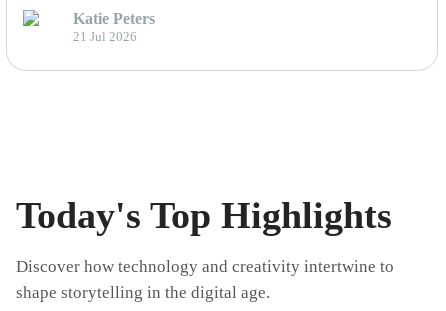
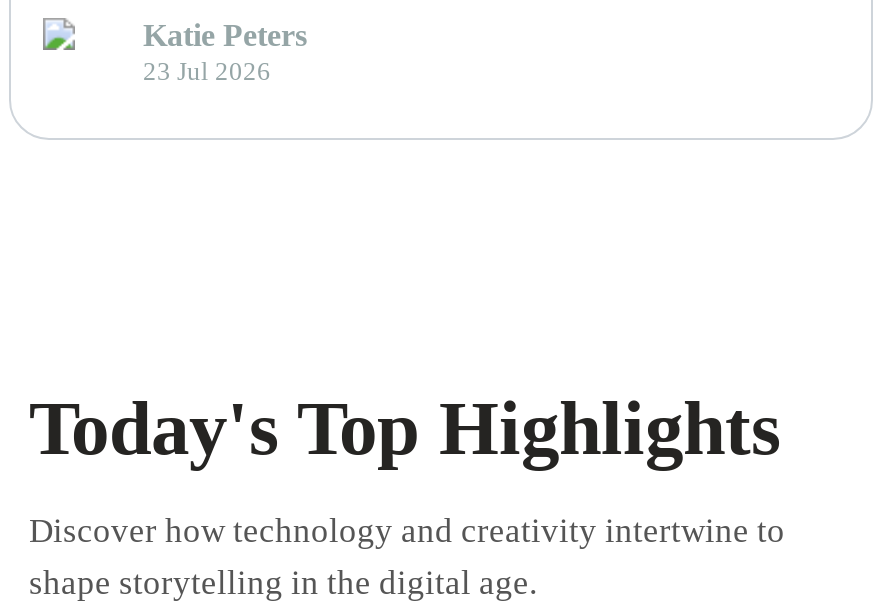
- 21 Jul 2026
+ 23 Jul 2026
